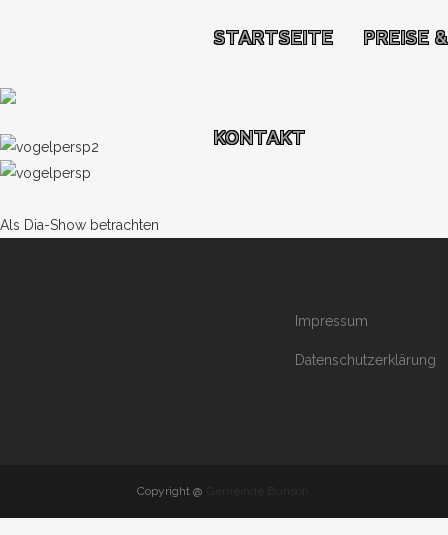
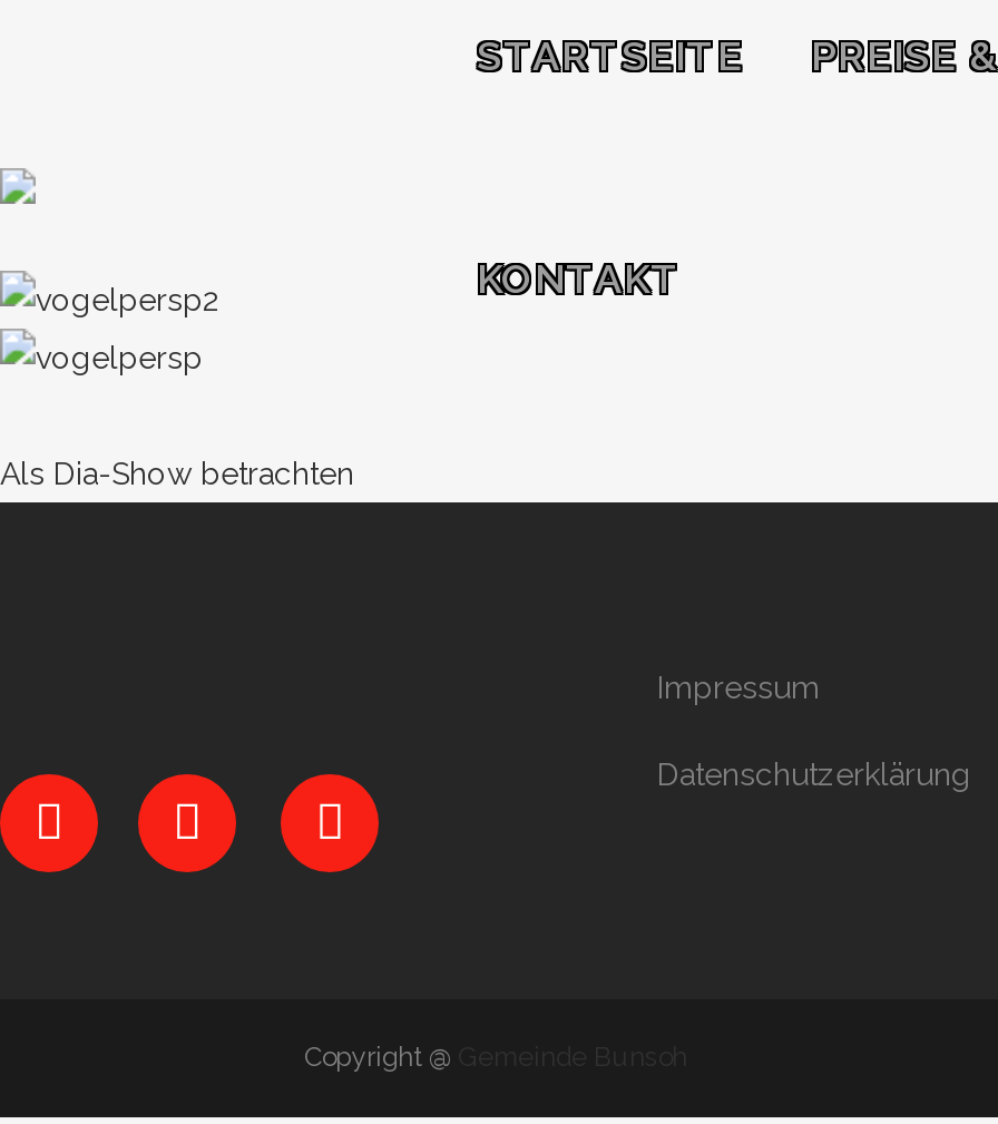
+ [image]

+ [image]

+ [image]
